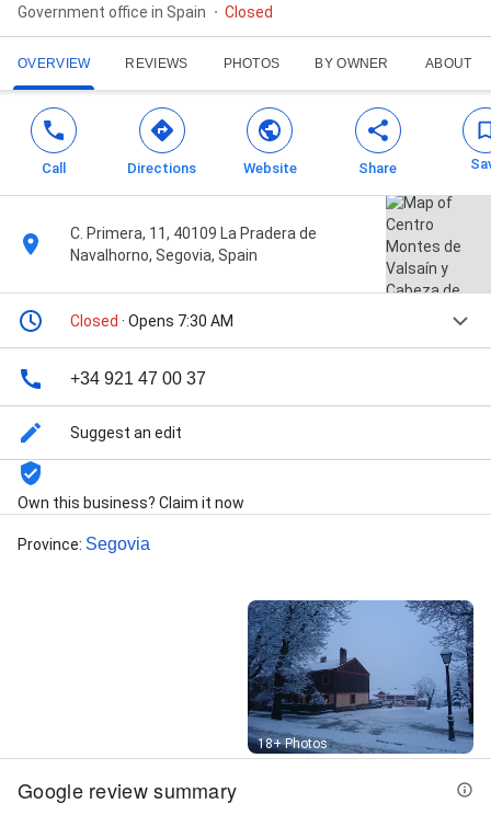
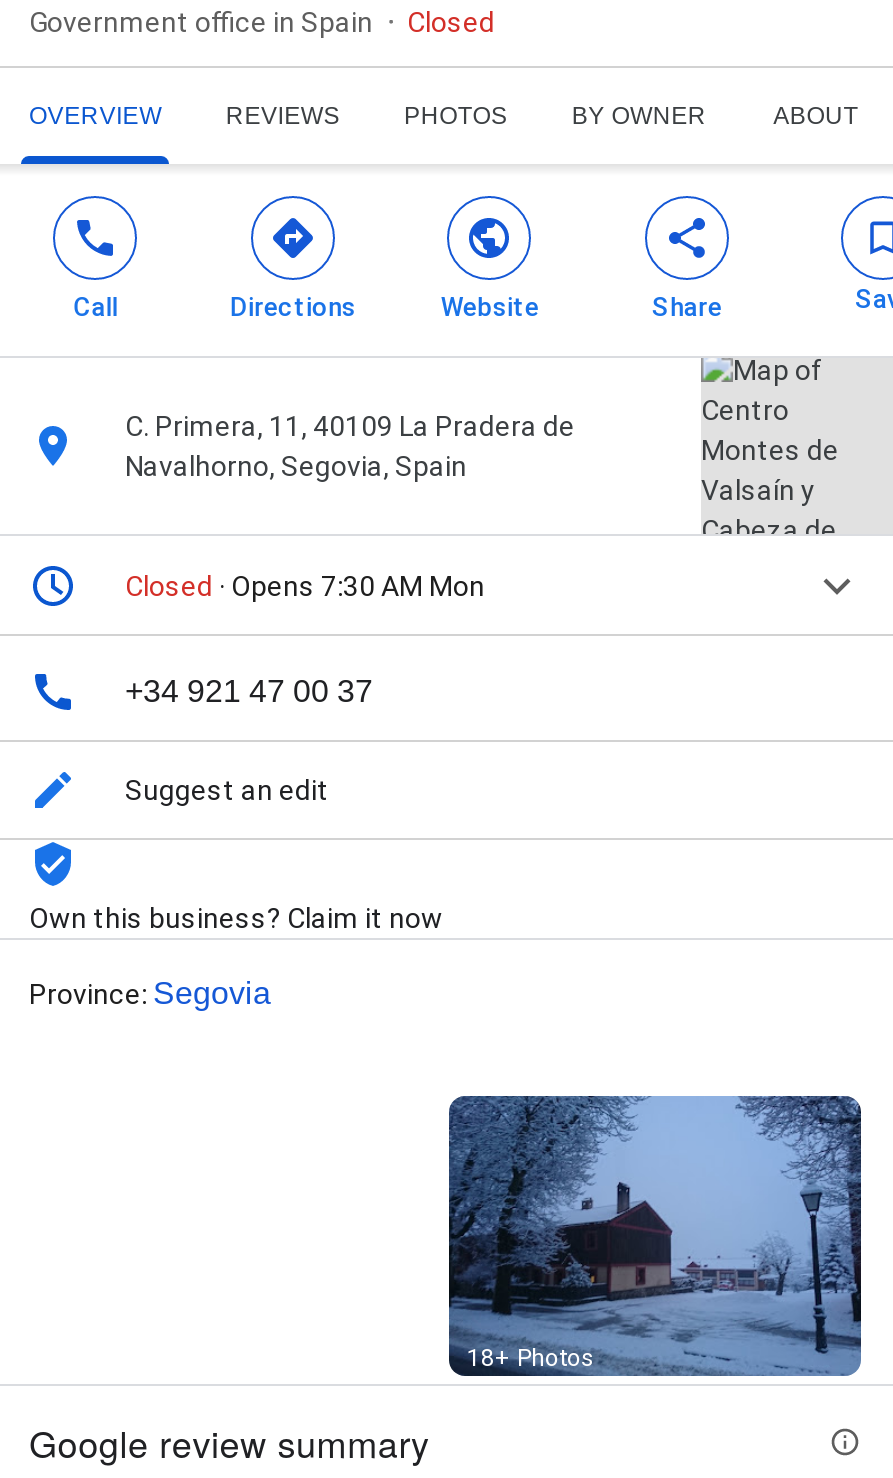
- Closed · Opens 7:30 AM
+ Closed · Opens 7:30 AM Mon
